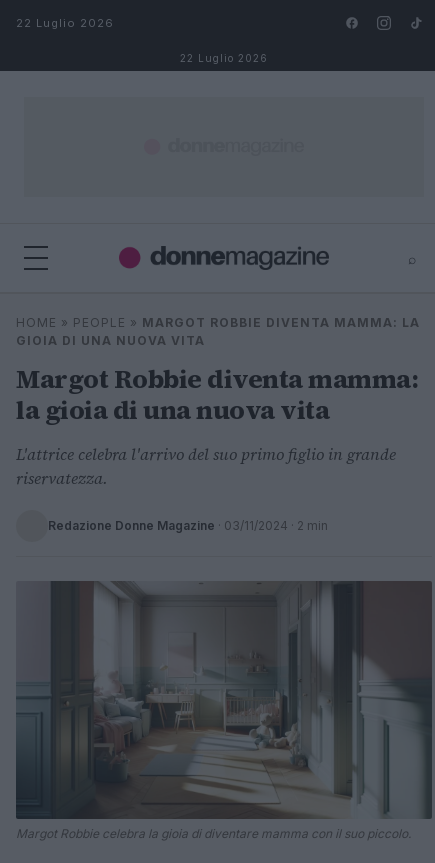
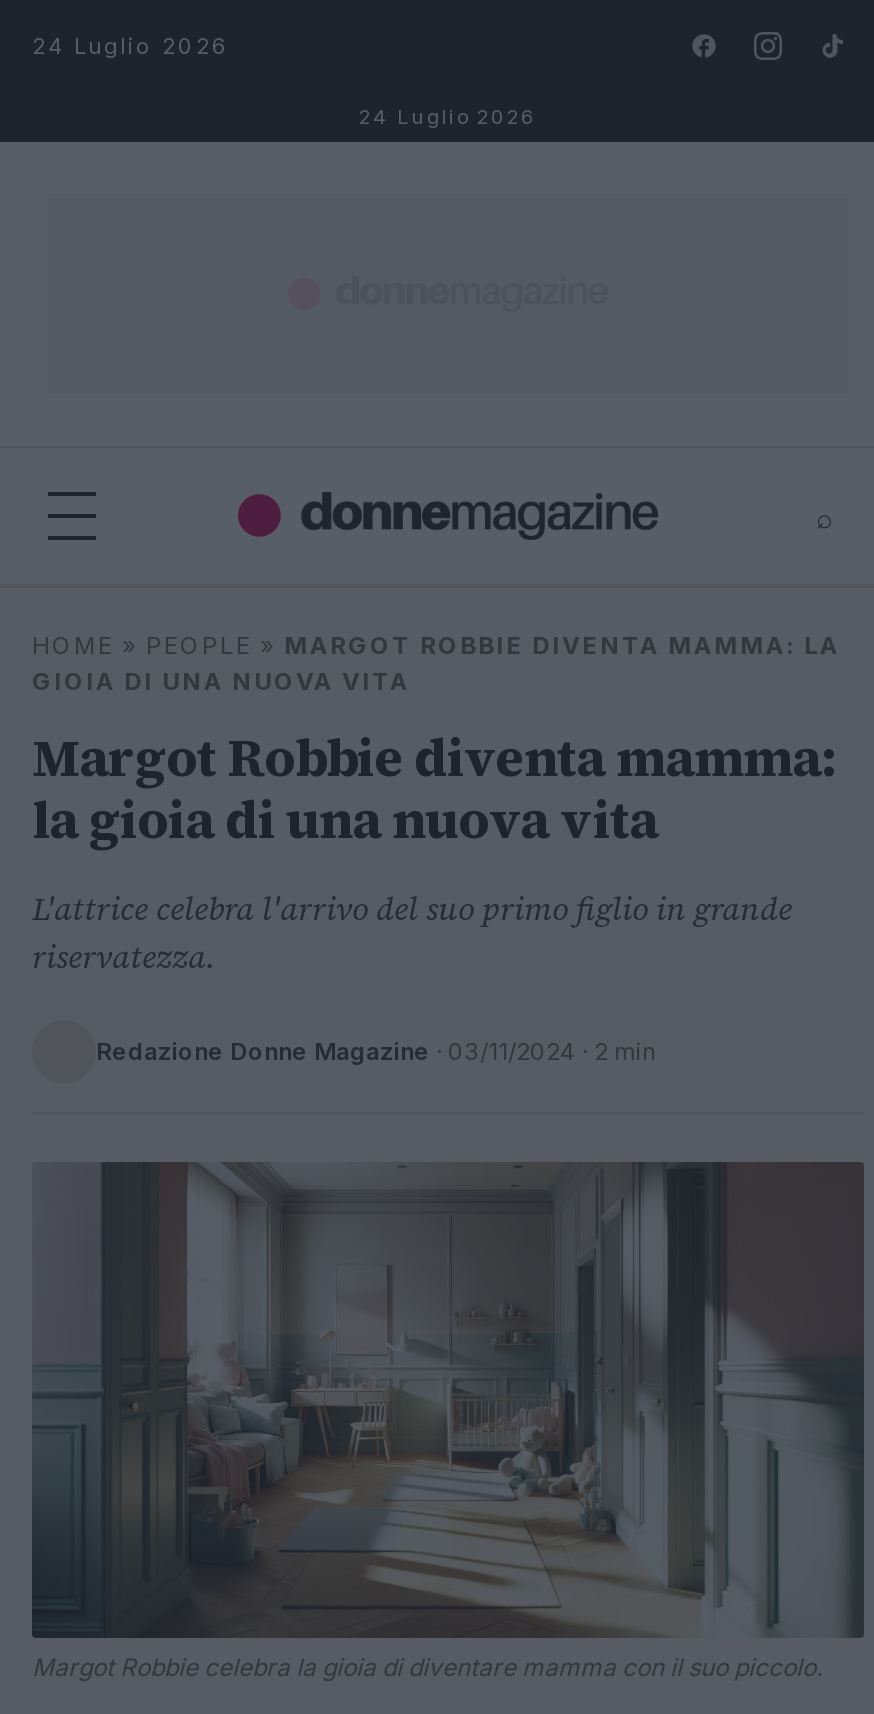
- 22 Luglio 2026
+ 24 Luglio 2026

- 22 Luglio 2026
+ 24 Luglio 2026
